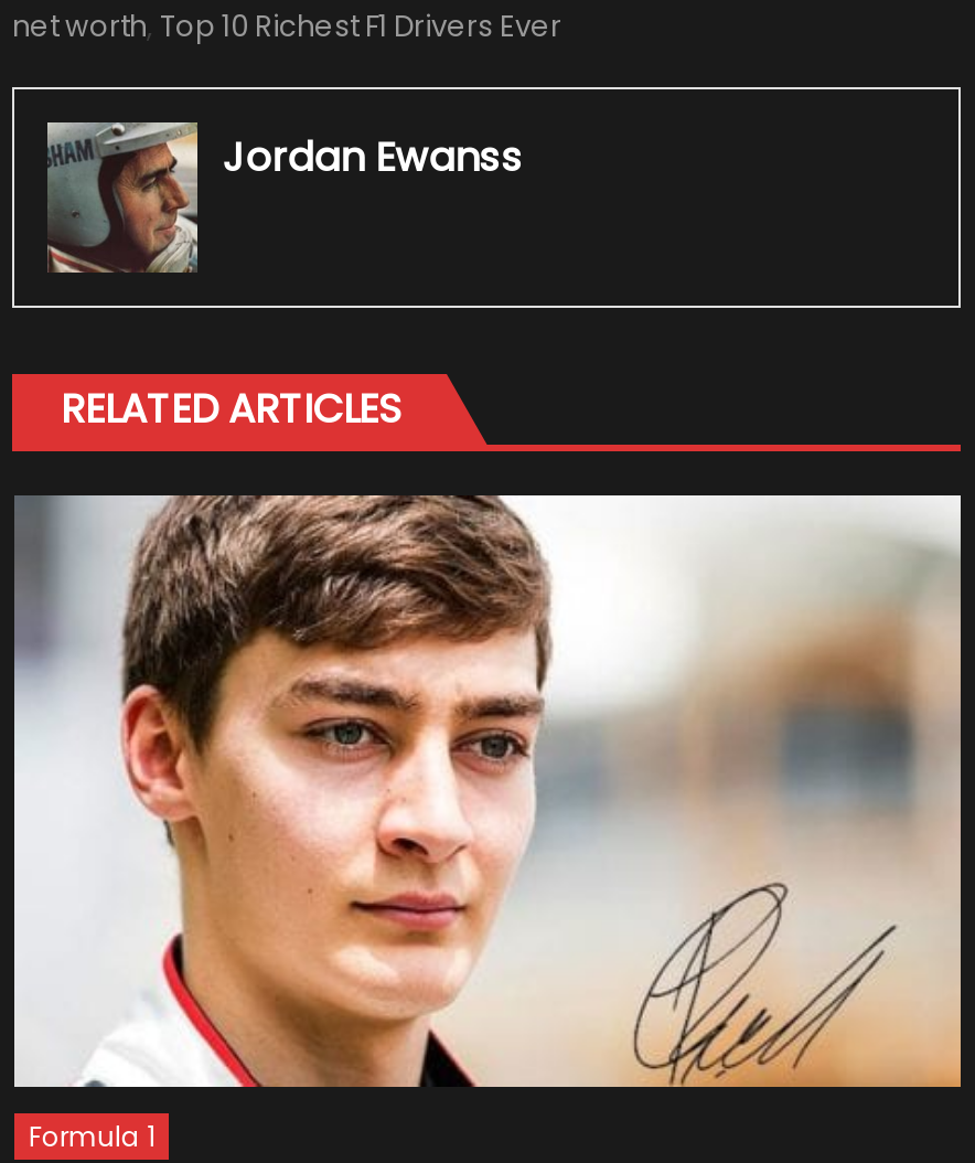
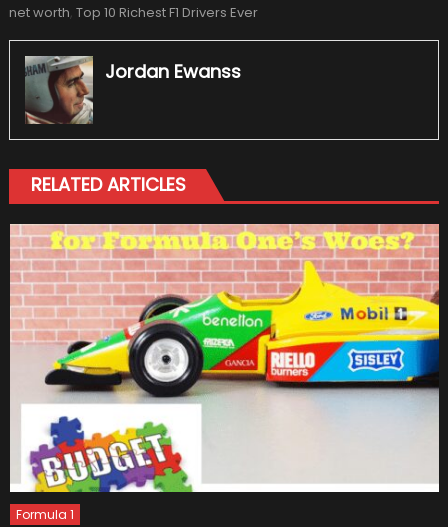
- [image]
+ [image]
